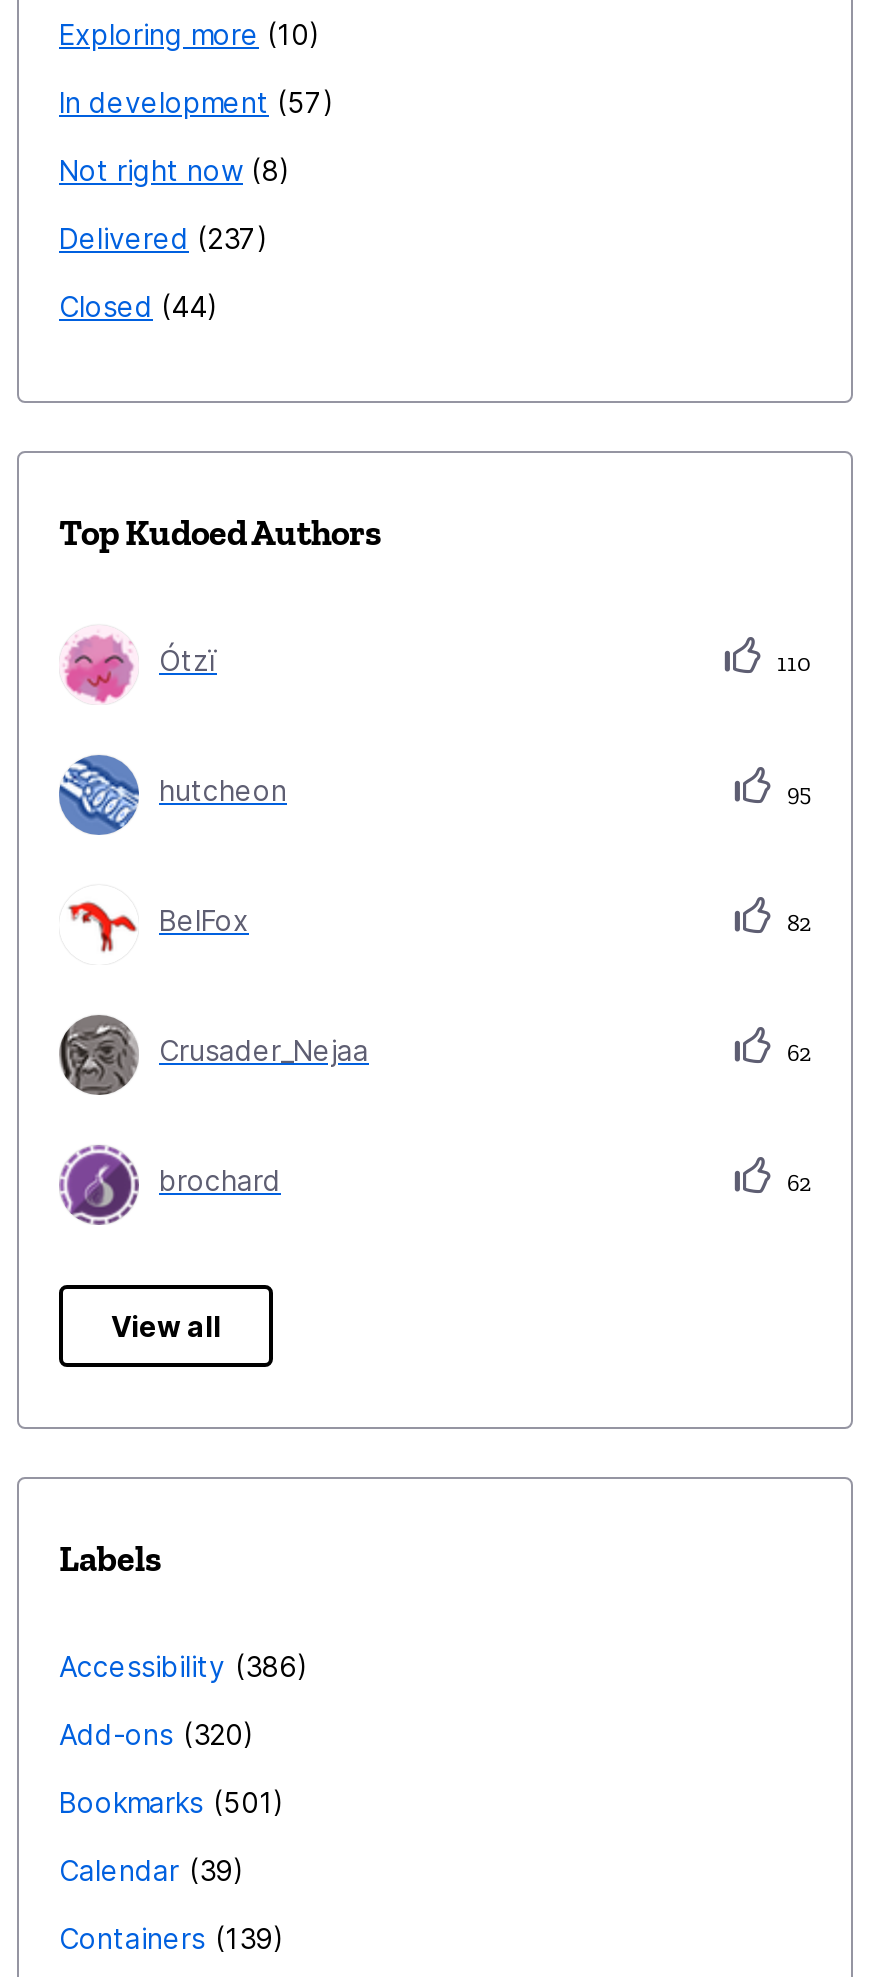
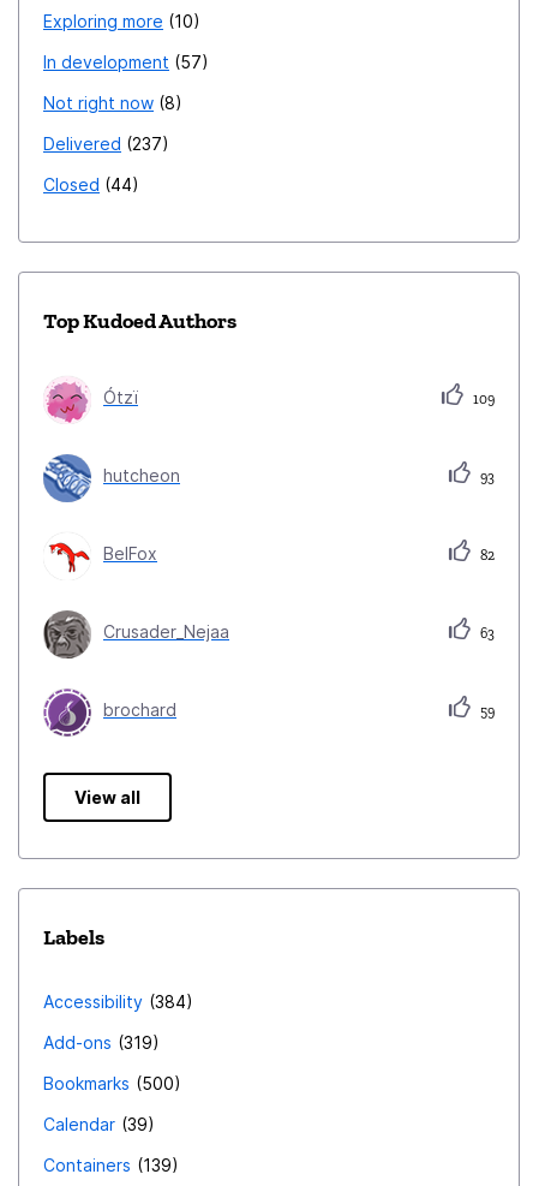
- 110
+ 109

- 95
+ 93

- 62
+ 63

- 62
+ 59

- Accessibility 386
+ Accessibility 384

- Add-ons 320
+ Add-ons 319

- Bookmarks 501
+ Bookmarks 500
